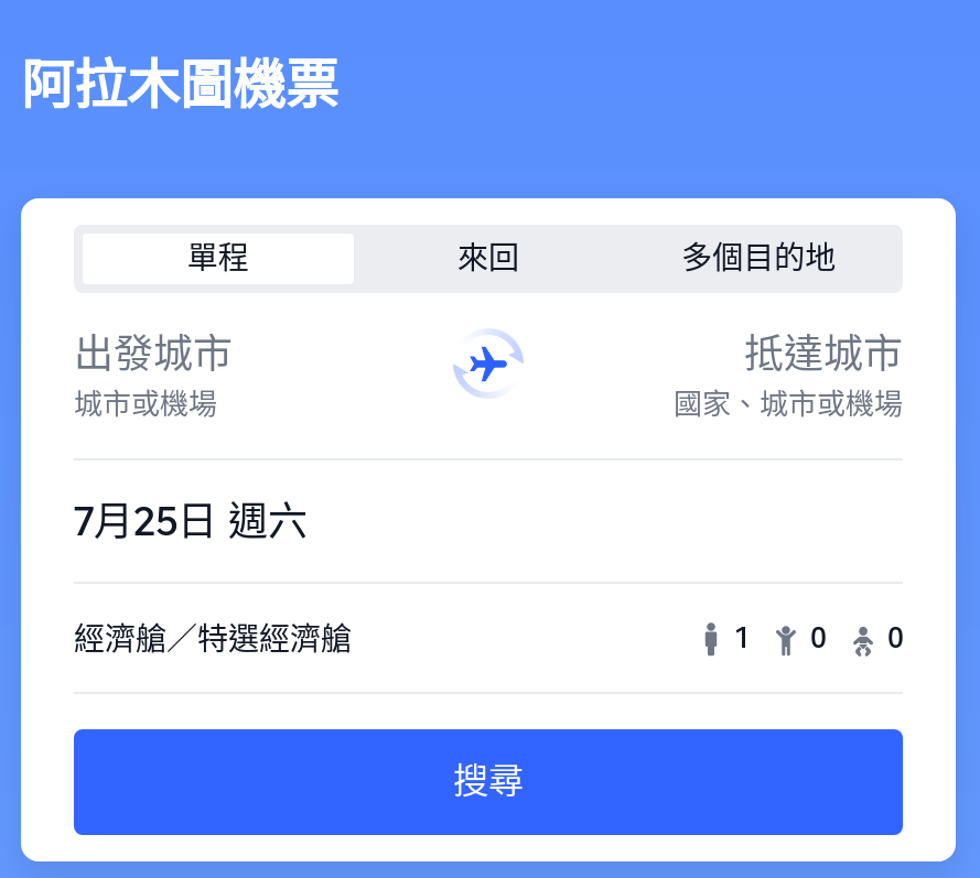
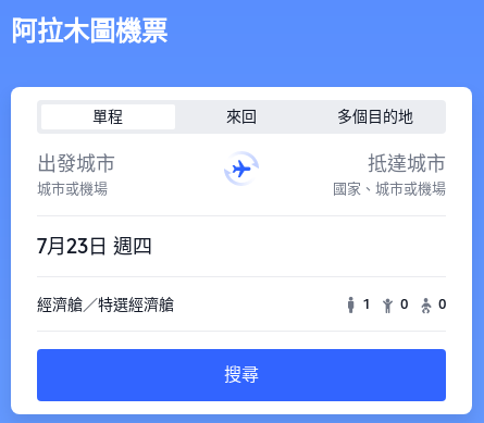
- 7月25日 週六
+ 7月23日 週四
